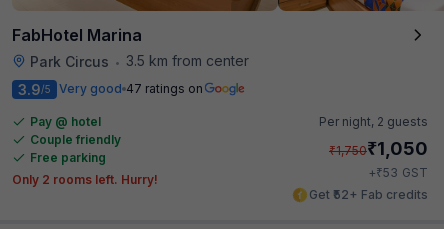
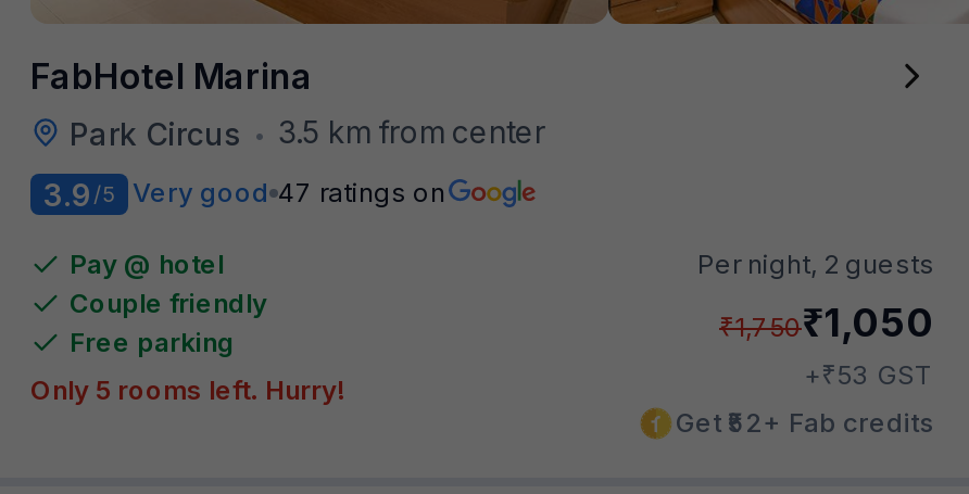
- Only 2 rooms left. Hurry!
+ Only 5 rooms left. Hurry!
